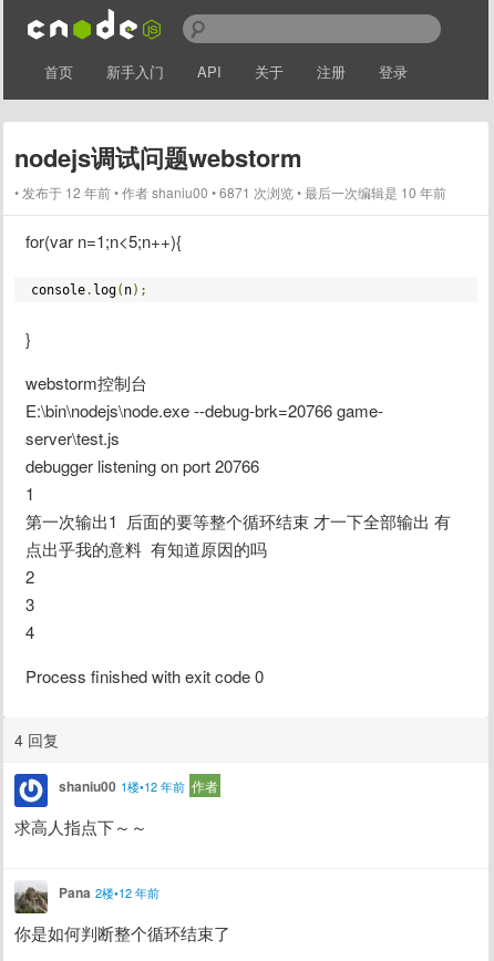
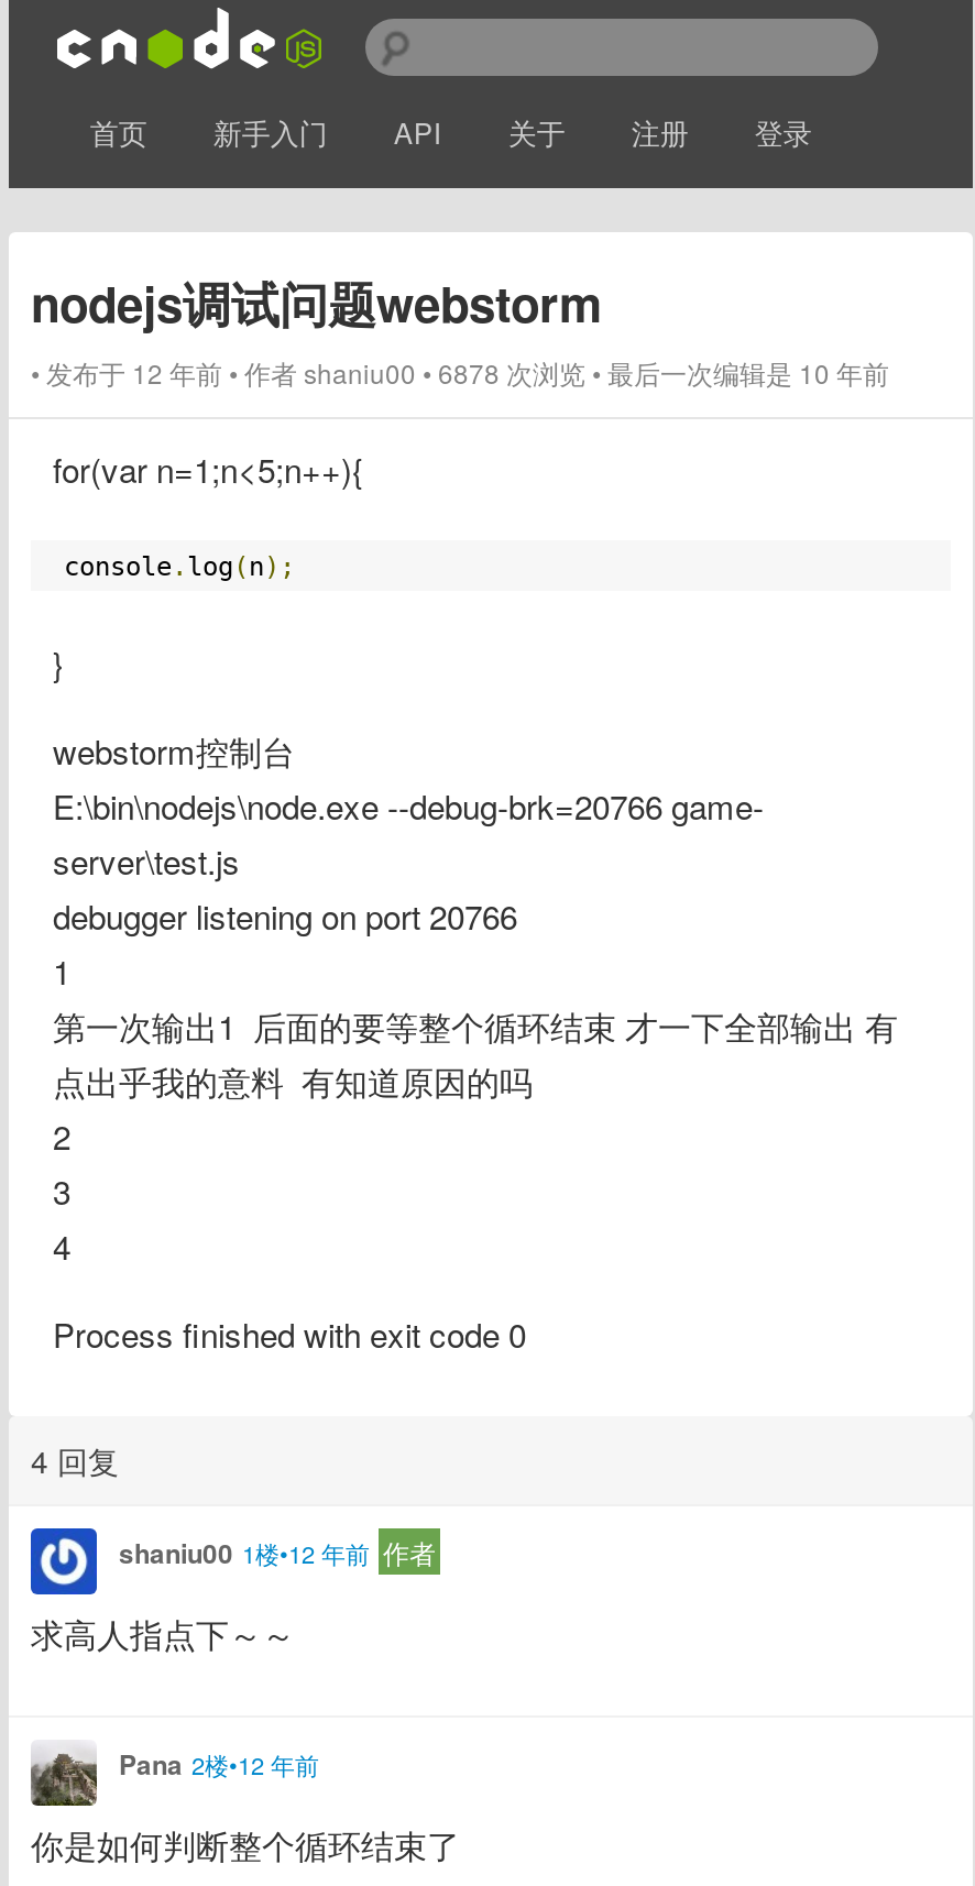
- 发布于 12 年前 作者shaniu00 6871 次浏览 最后一次编辑是 10 年前
+ 发布于 12 年前 作者shaniu00 6878 次浏览 最后一次编辑是 10 年前
